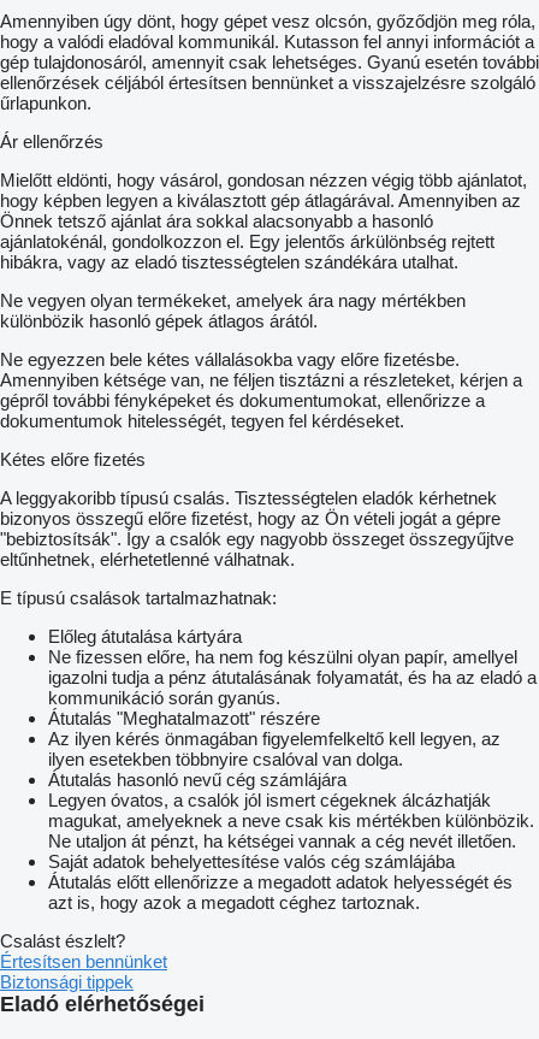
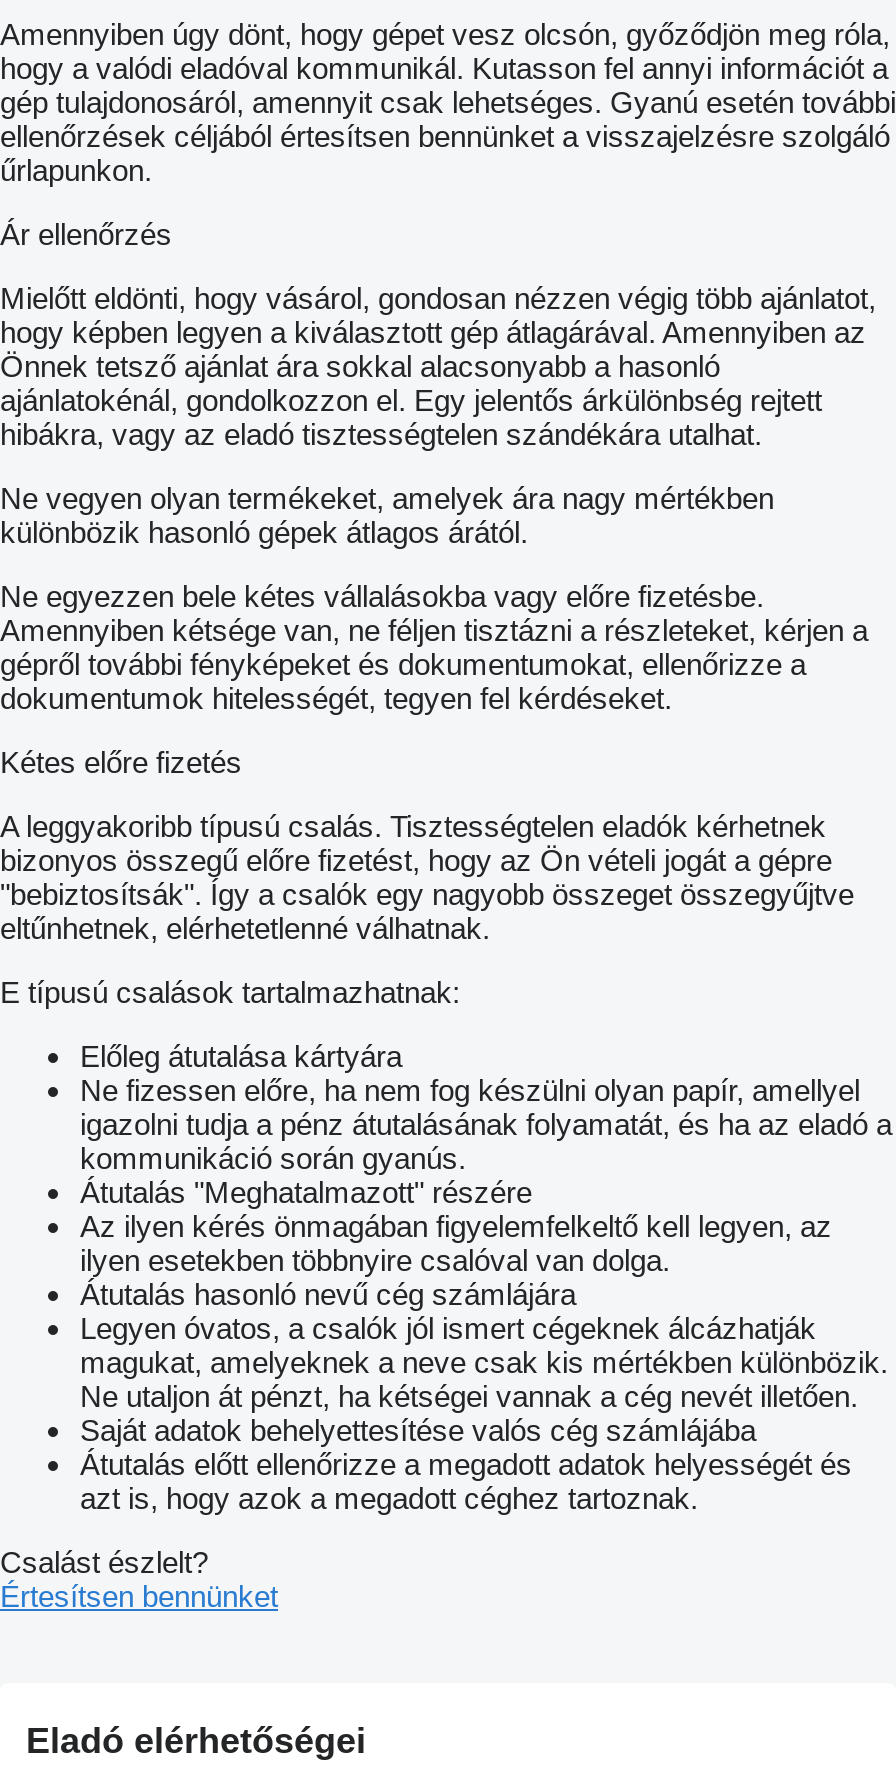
- Biztonsági tippek
